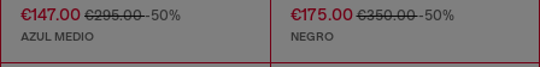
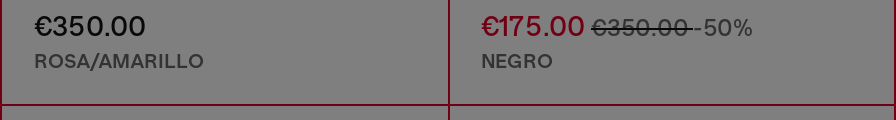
- €147.00 €295.00-50%
- AZUL MEDIO
+ €350.00
+ ROSA/AMARILLO
